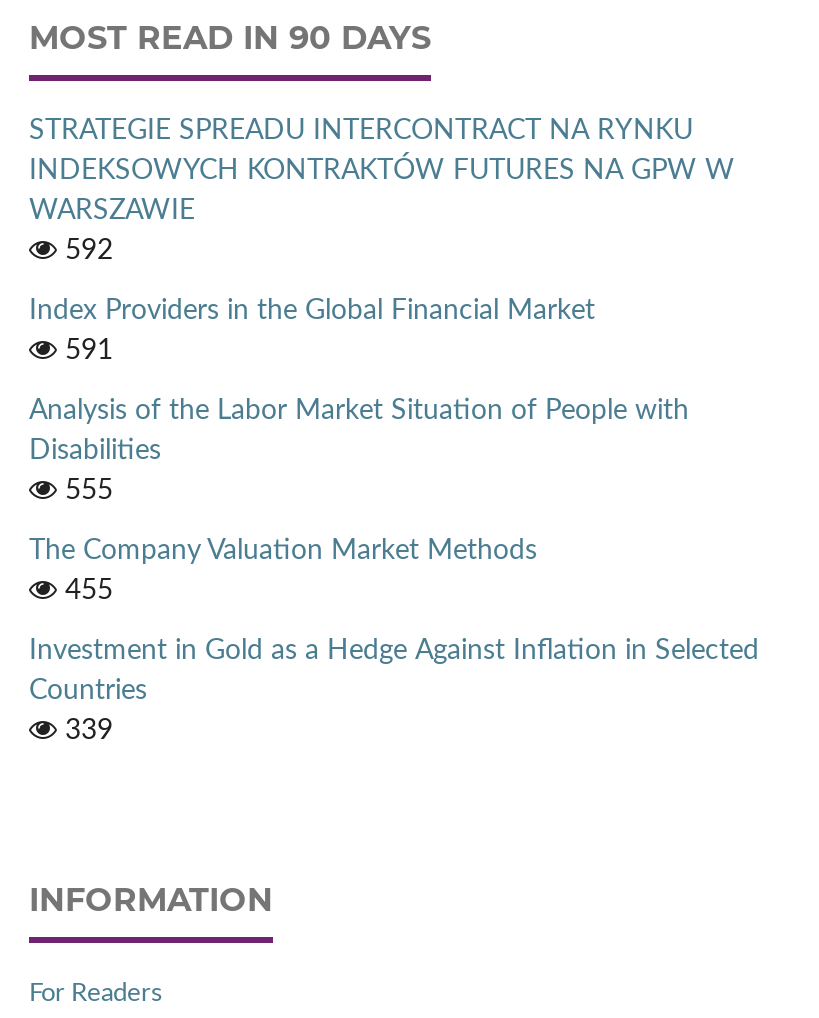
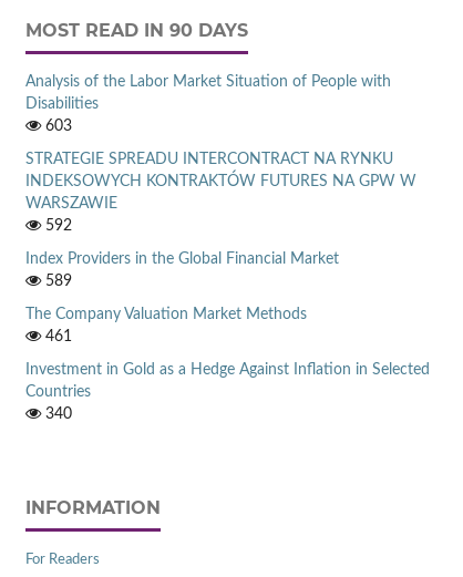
+ 603

moved down: STRATEGIE SPREADU INTERCONTRACT NA RYNKU | INDEKSOWYCH KONTRAKTÓW FUTURES NA GPW W | WARSZAWIE | 592 | Index Providers in the Global Financial Market

- 591
- 555
+ 589

moved up: Analysis of the Labor Market Situation of People with | Disabilities

- 455
+ 461

- 339
+ 340
